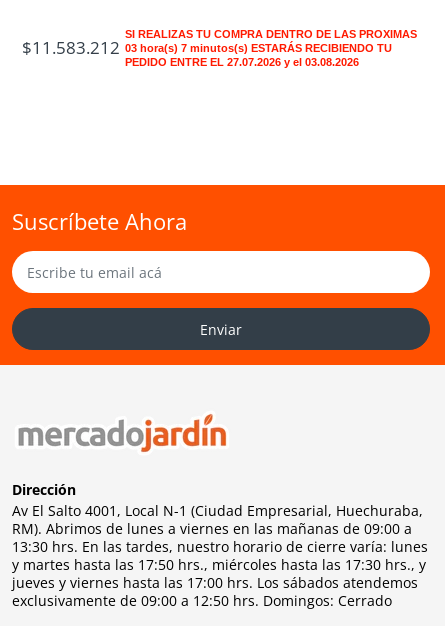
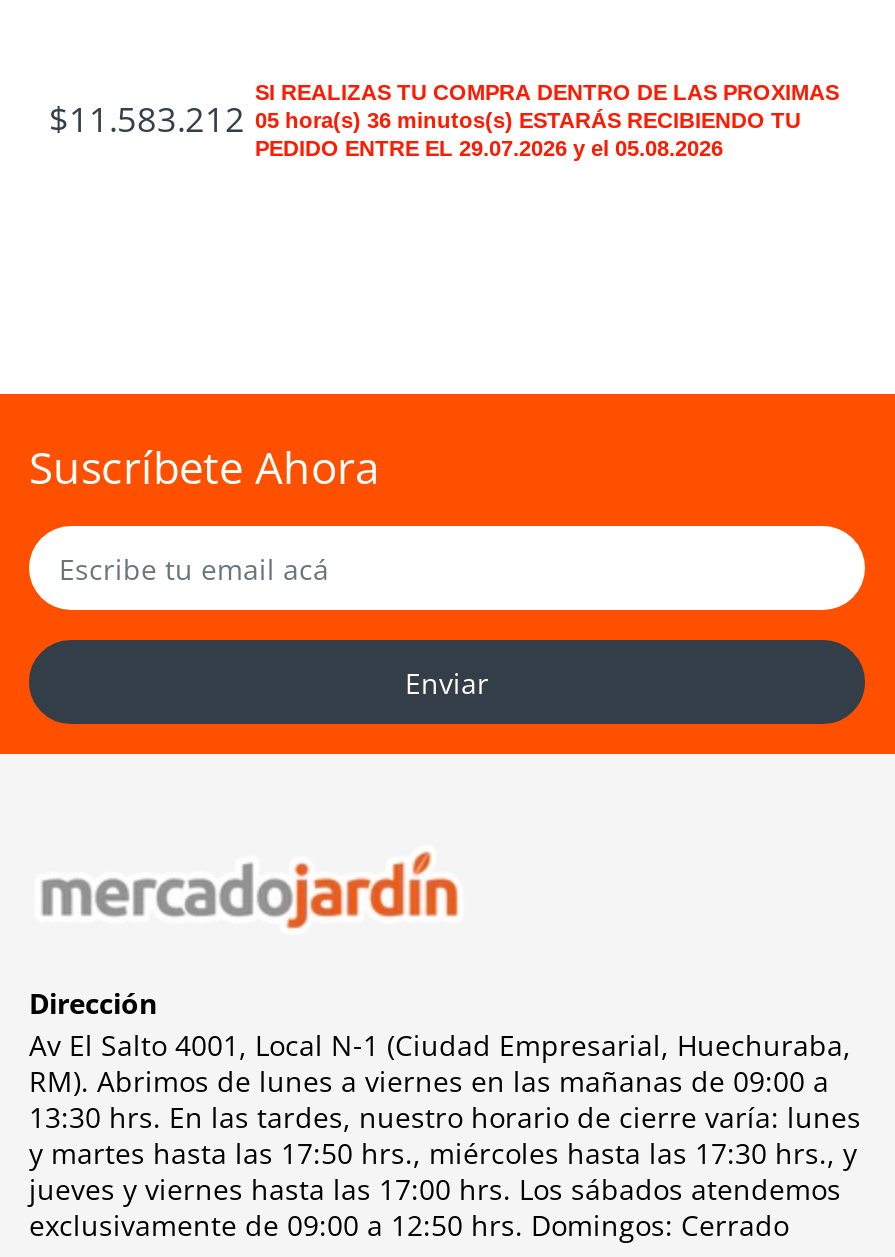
- 03 hora(s) 7 minutos(s) ESTARÁS RECIBIENDO TU
+ 05 hora(s) 36 minutos(s) ESTARÁS RECIBIENDO TU

- PEDIDO ENTRE EL 27.07.2026 y el 03.08.2026
+ PEDIDO ENTRE EL 29.07.2026 y el 05.08.2026
